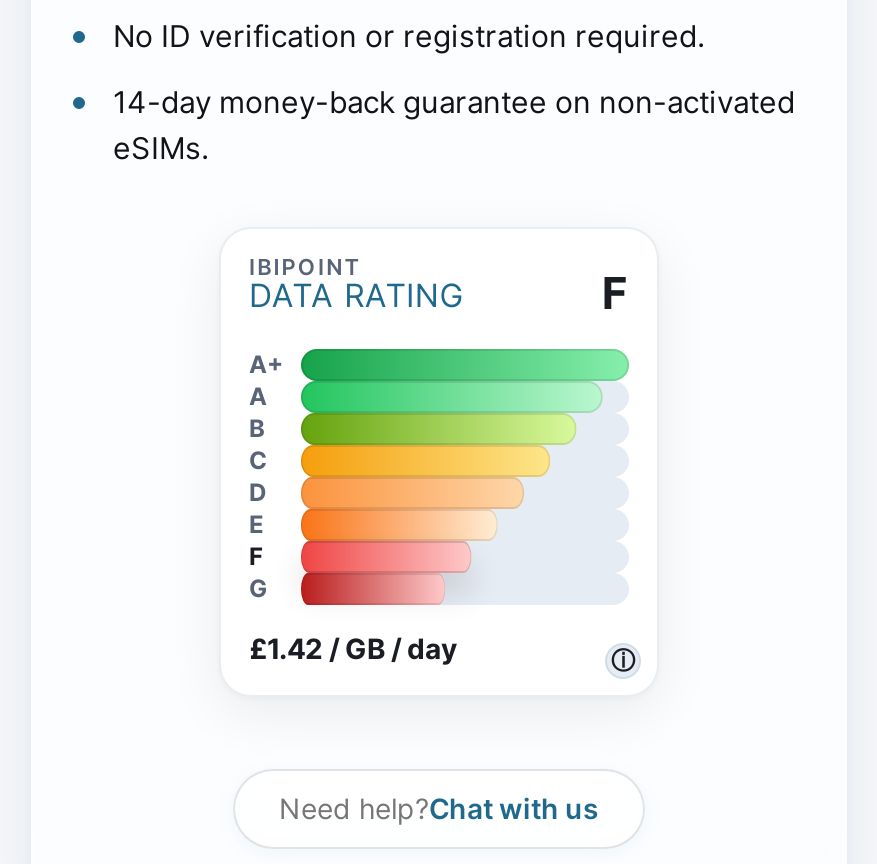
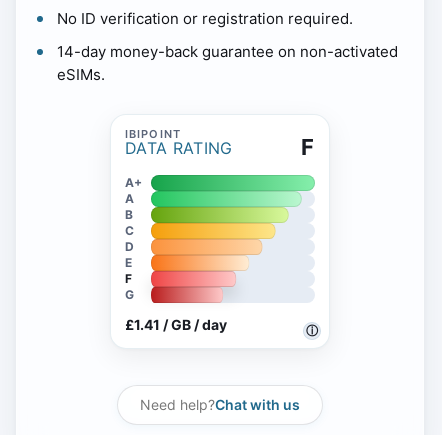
- £1.42 / GB / day
+ £1.41 / GB / day
